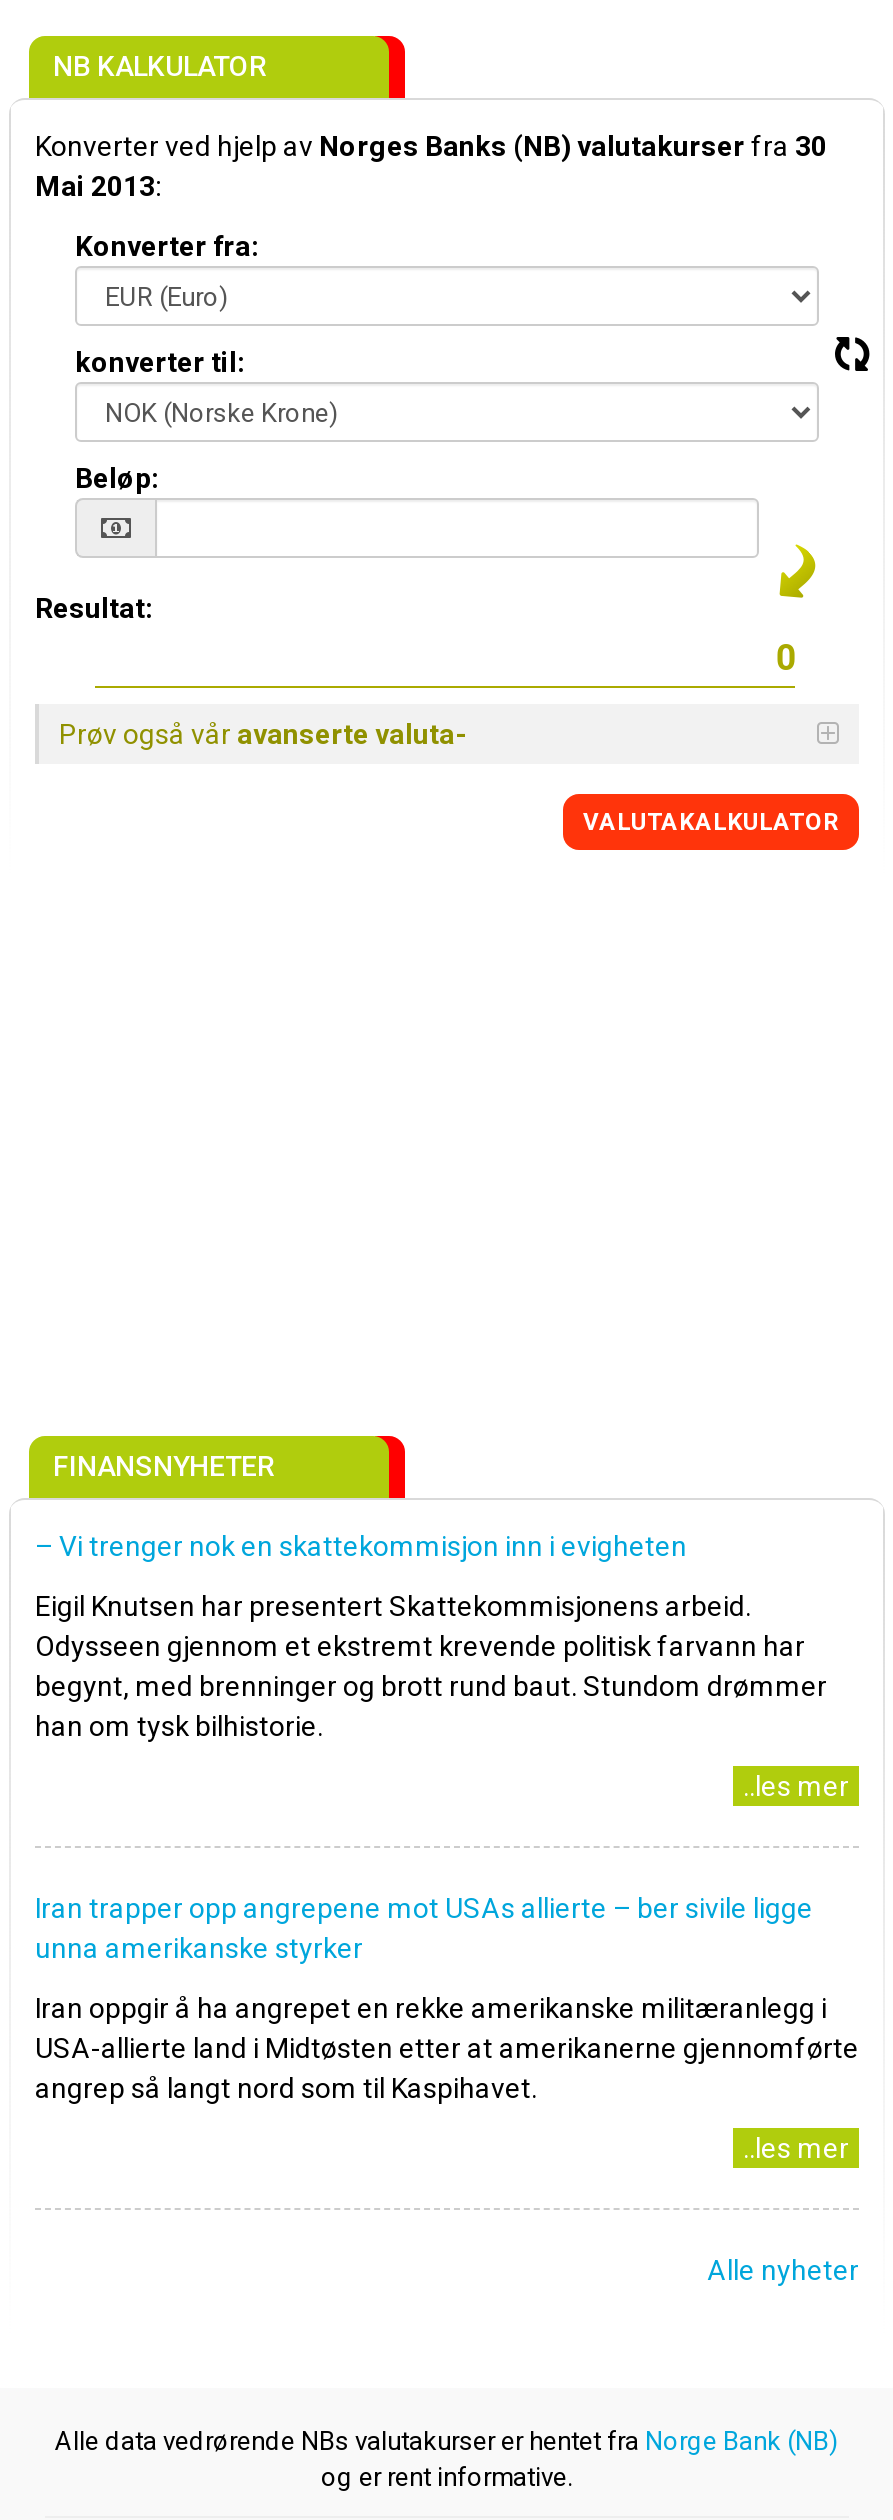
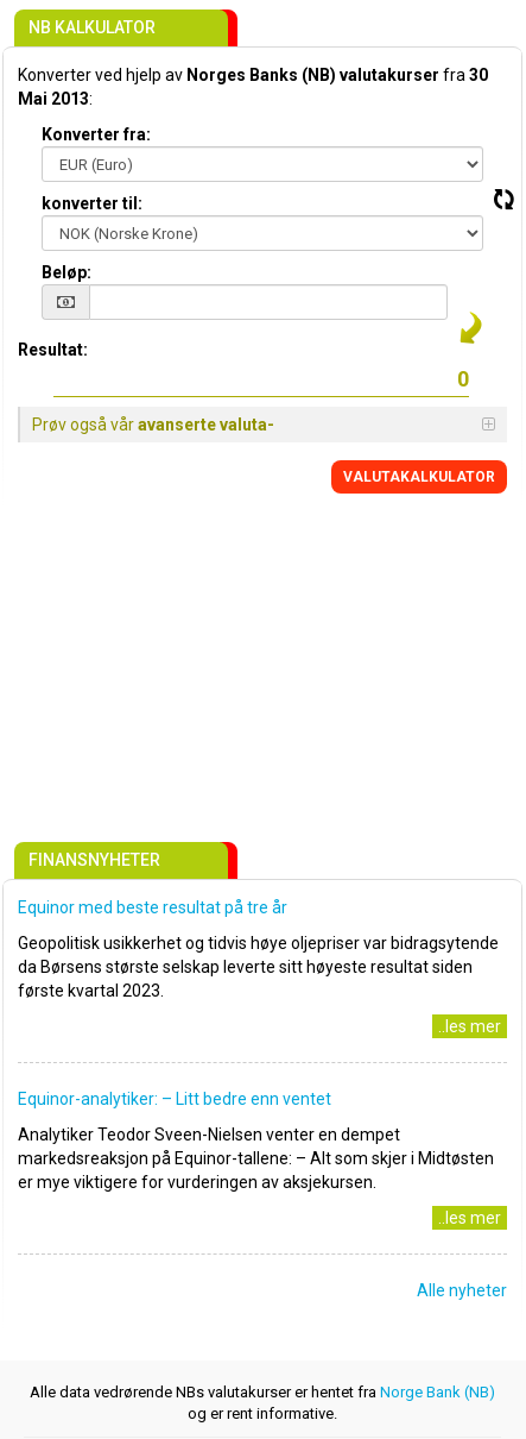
- – Vi trenger nok en skattekommisjon inn i evigheten
+ Equinor med beste resultat på tre år

- Eigil Knutsen har presentert Skattekommisjonens arbeid.
- Odysseen gjennom et ekstremt krevende politisk farvann har
- begynt, med brenninger og brott rund baut. Stundom drømmer
- han om tysk bilhistorie.
+ Geopolitisk usikkerhet og tidvis høye oljepriser var bidragsytende
+ da Børsens største selskap leverte sitt høyeste resultat siden
+ første kvartal 2023.

- Iran trapper opp angrepene mot USAs allierte – ber sivile ligge
- unna amerikanske styrker
+ Equinor-analytiker: – Litt bedre enn ventet

- Iran oppgir å ha angrepet en rekke amerikanske militæranlegg i
- USA-allierte land i Midtøsten etter at amerikanerne gjennomførte
- angrep så langt nord som til Kaspihavet.
+ Analytiker Teodor Sveen-Nielsen venter en dempet
+ markedsreaksjon på Equinor-tallene: – Alt som skjer i Midtøsten
+ er mye viktigere for vurderingen av aksjekursen.
